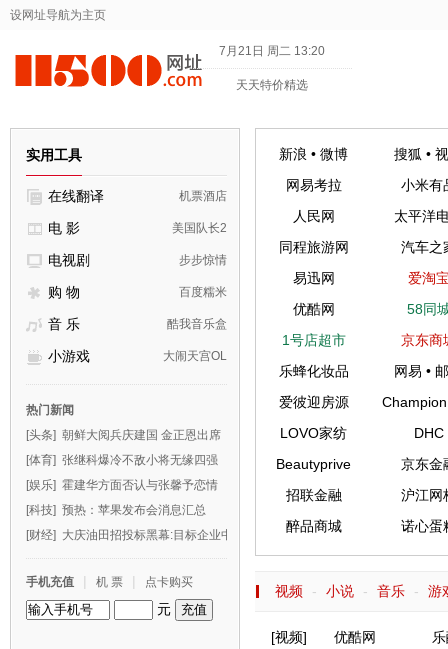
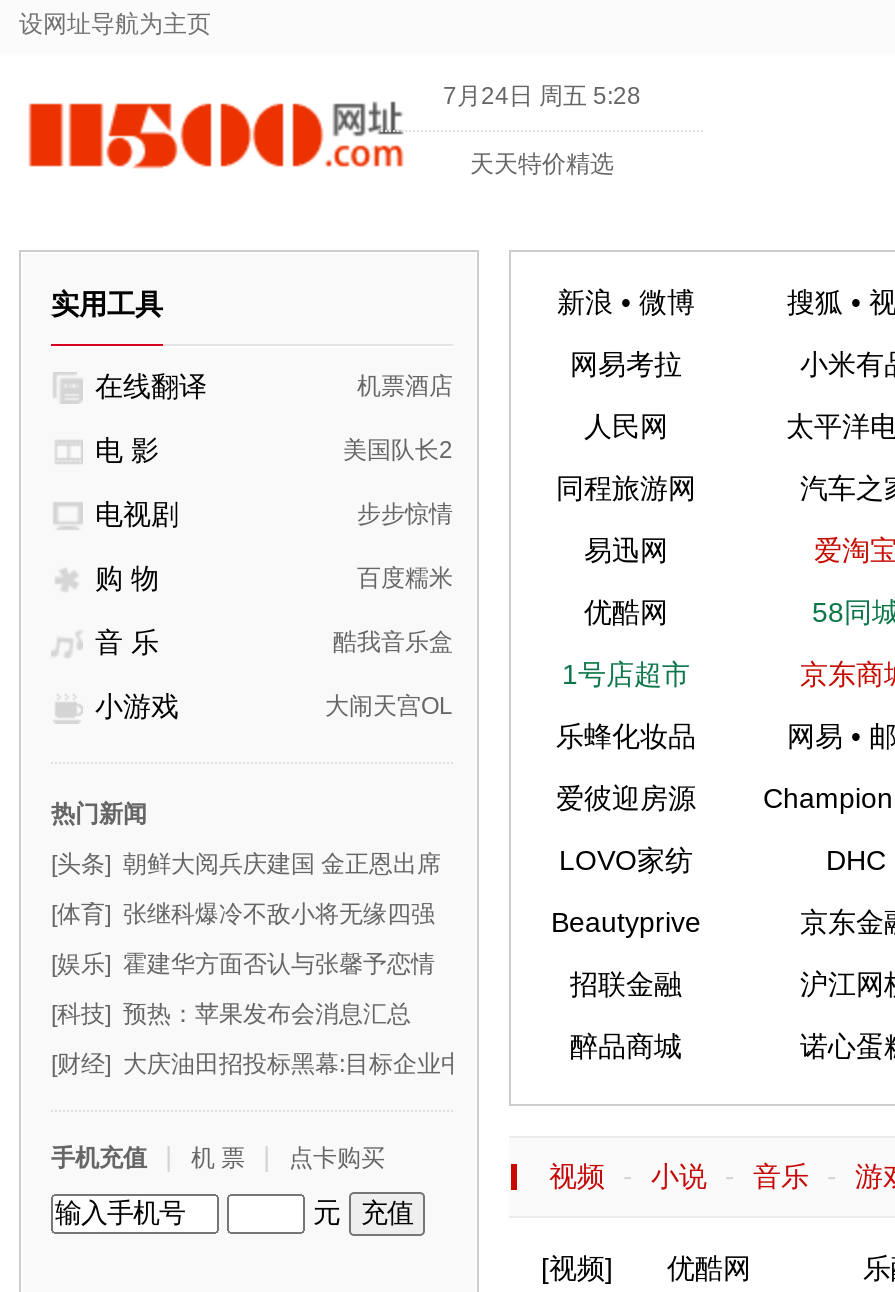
- 7月21日 周二 13:20
+ 7月24日 周五 5:28
